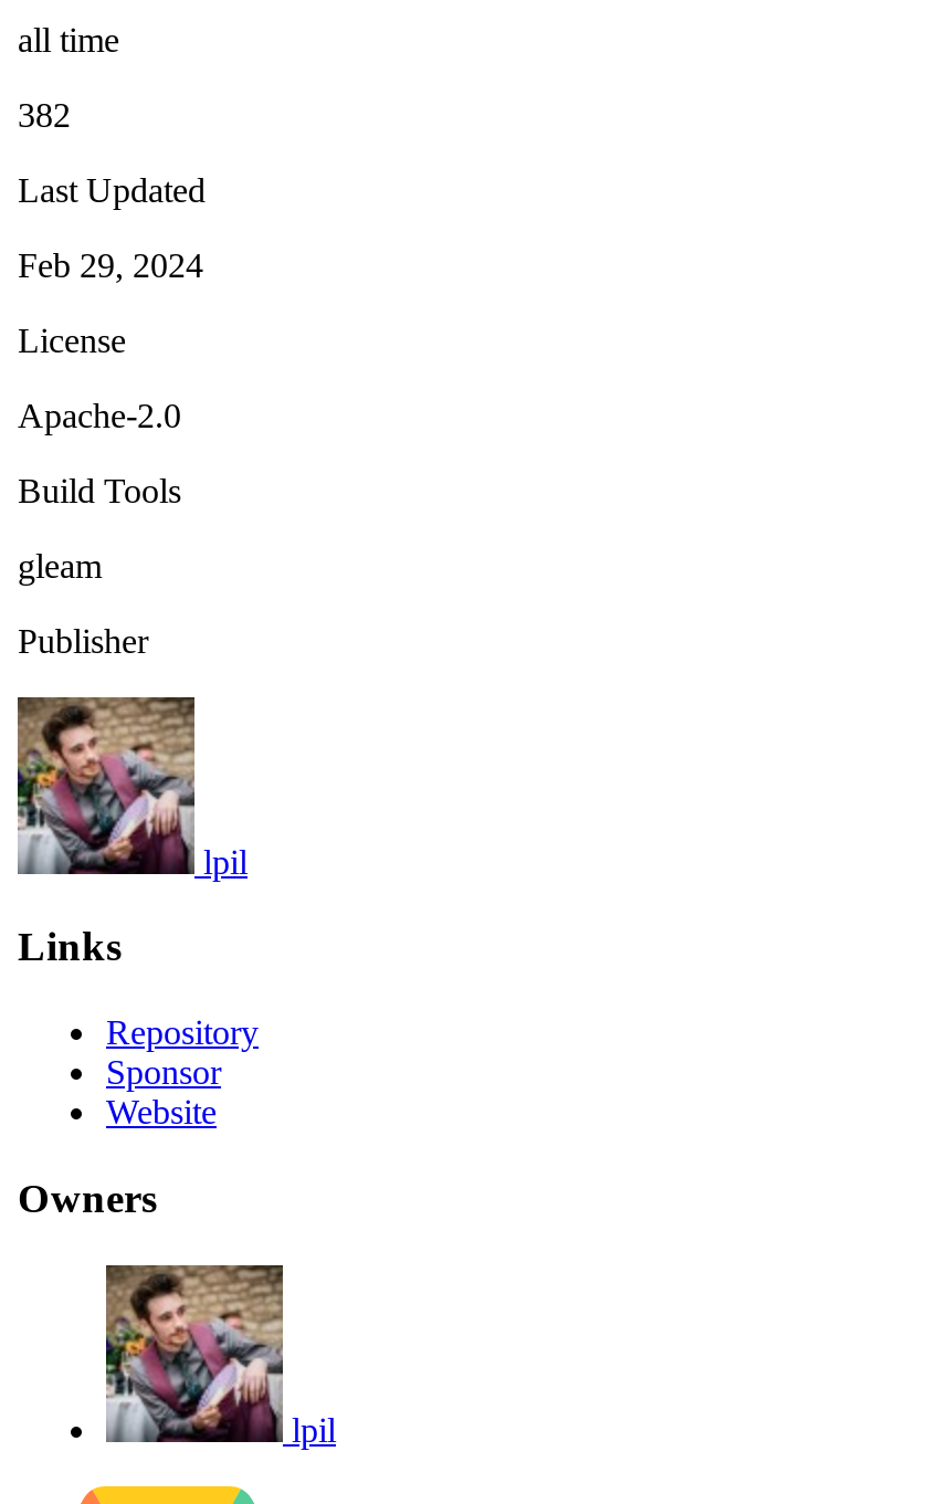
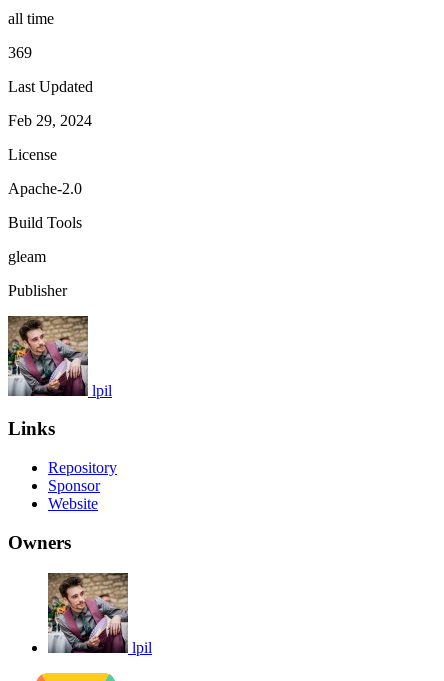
- 382
+ 369
